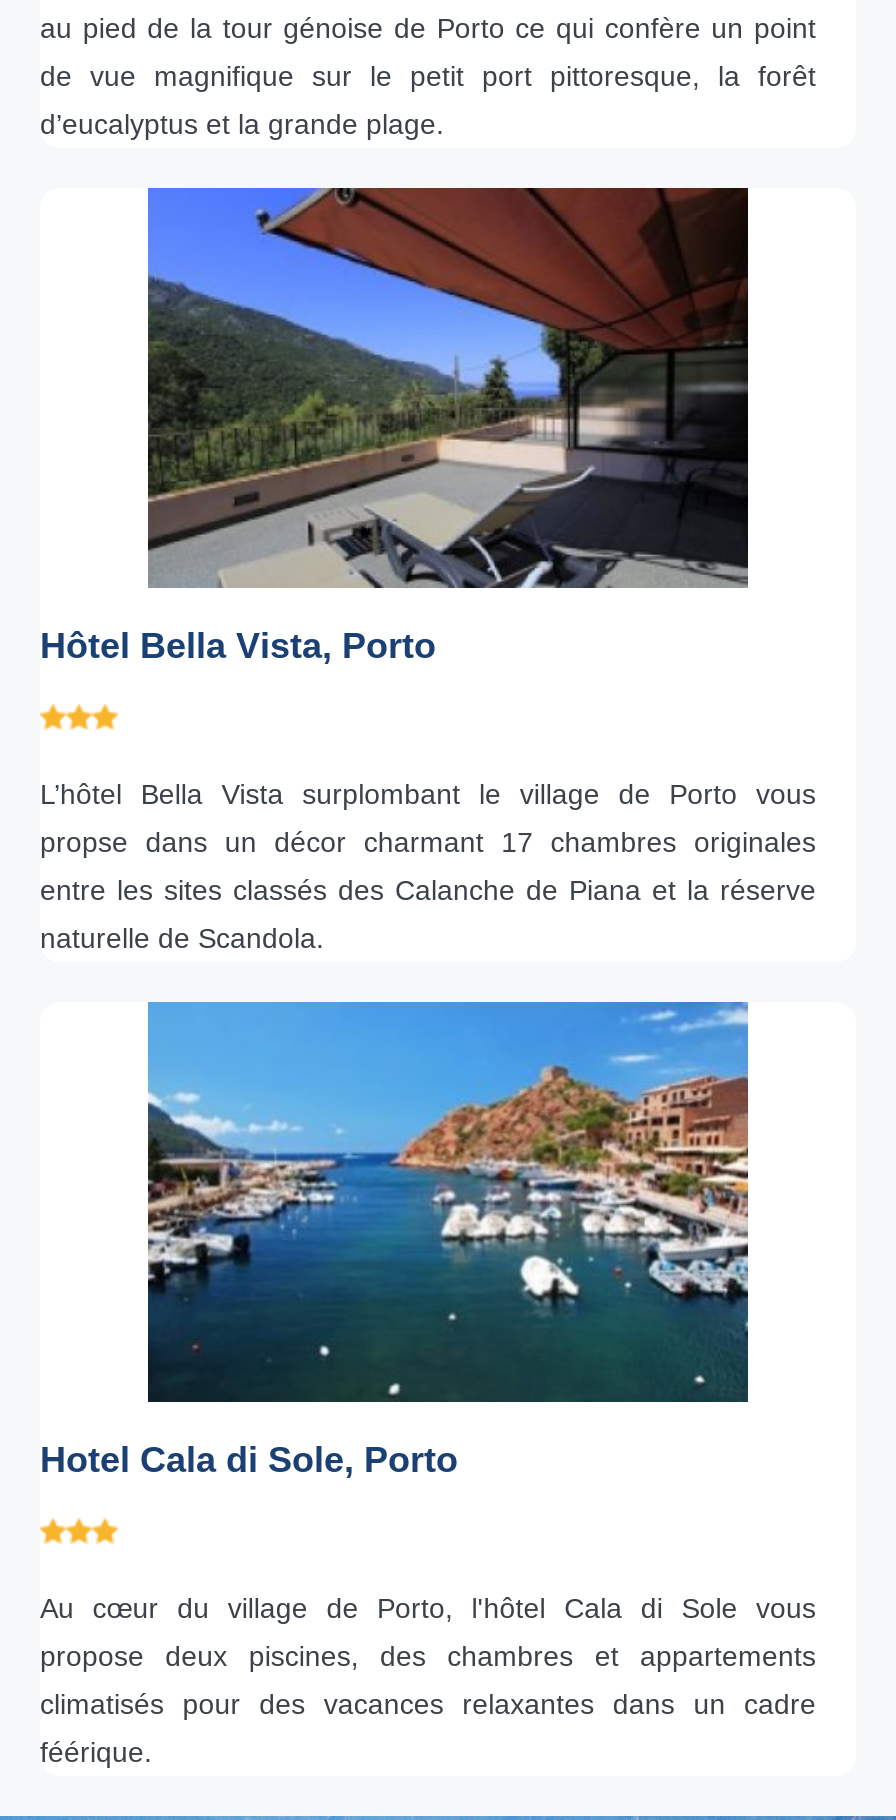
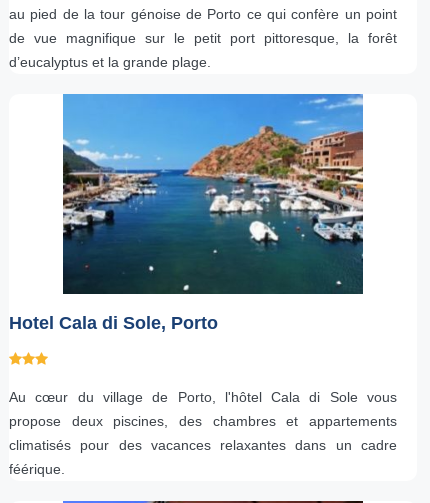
- [image]
- Hôtel Bella Vista, Porto

- L’hôtel Bella Vista surplombant le village de Porto vous
- propse dans un décor charmant 17 chambres originales
- entre les sites classés des Calanche de Piana et la réserve
- naturelle de Scandola.
